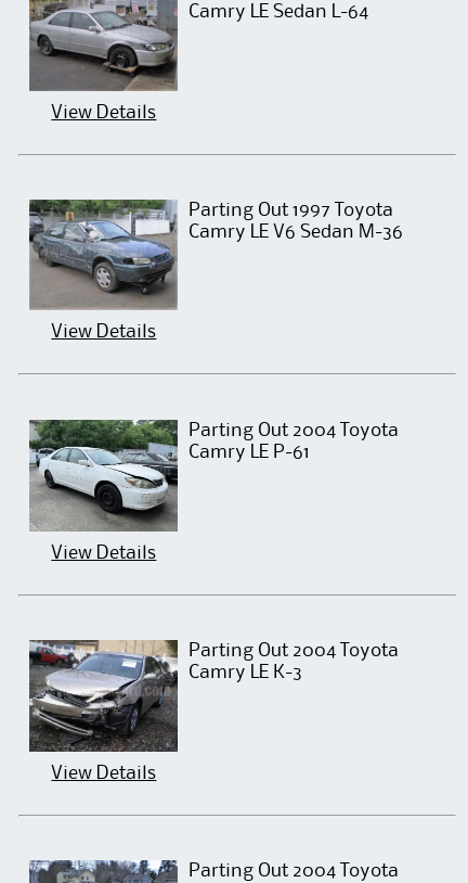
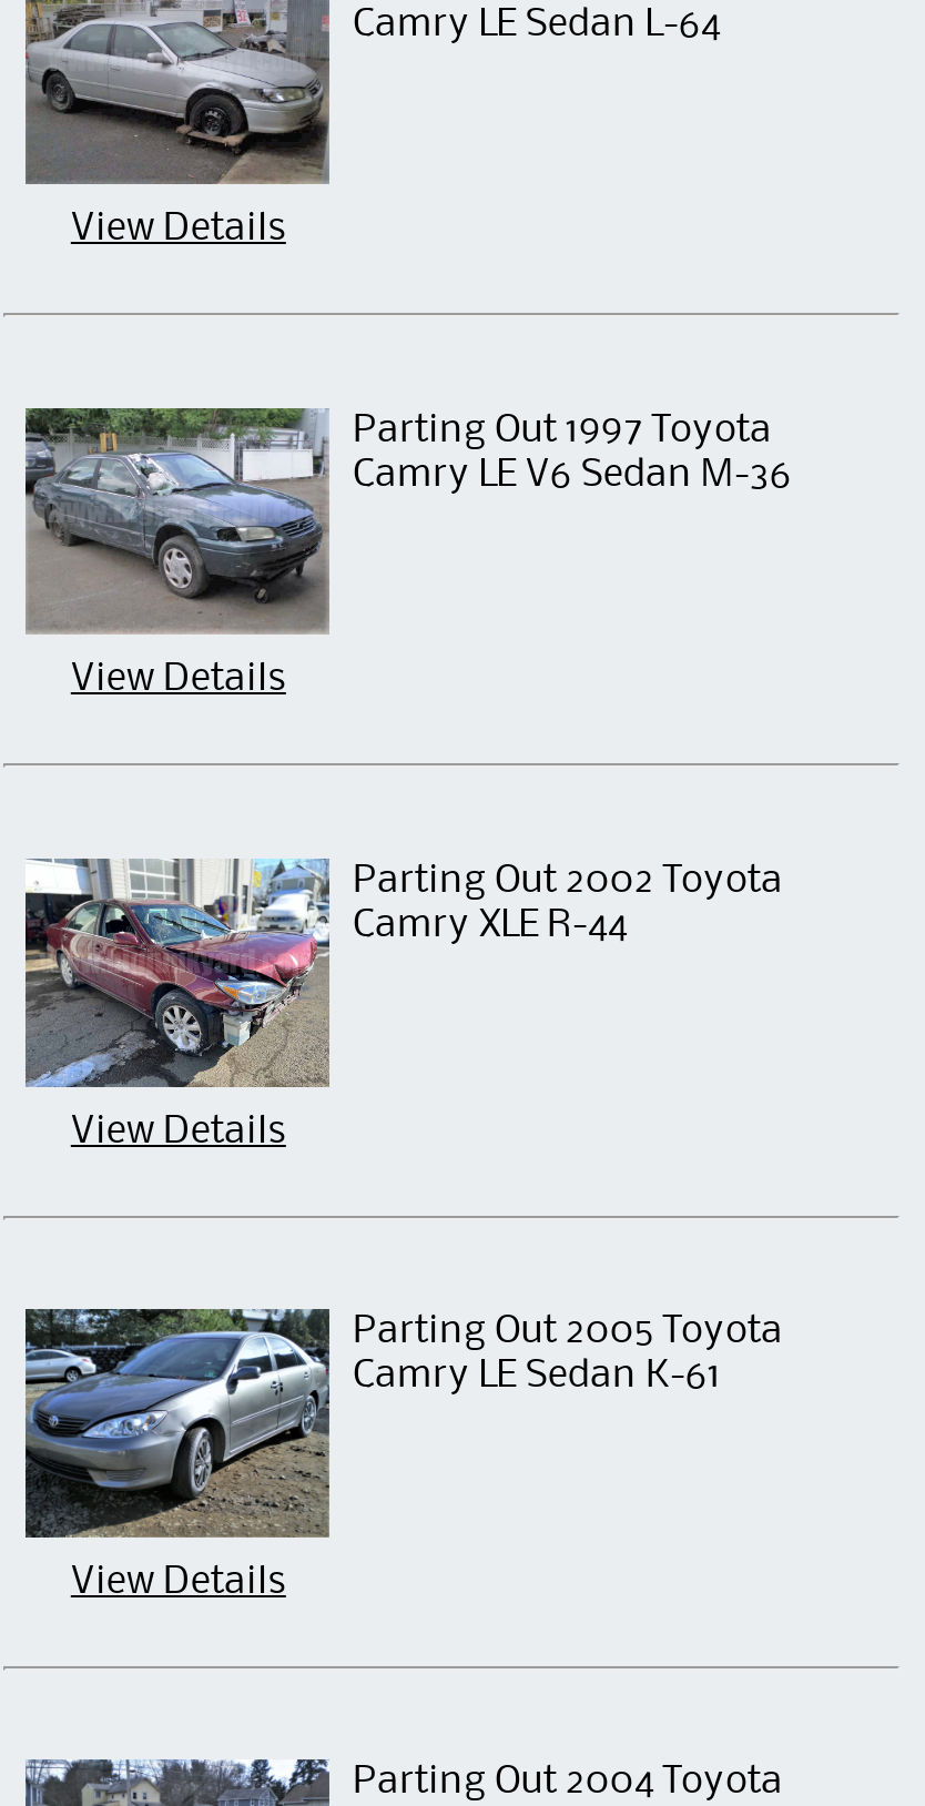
- [image]
- Parting Out 2004 Toyota
+ [image]
+ Parting Out 2002 Toyota

- Camry LE P-61
+ Camry XLE R-44

- [image]
- Parting Out 2004 Toyota
- Camry LE K-3
+ [image]
+ Parting Out 2005 Toyota
+ Camry LE Sedan K-61
